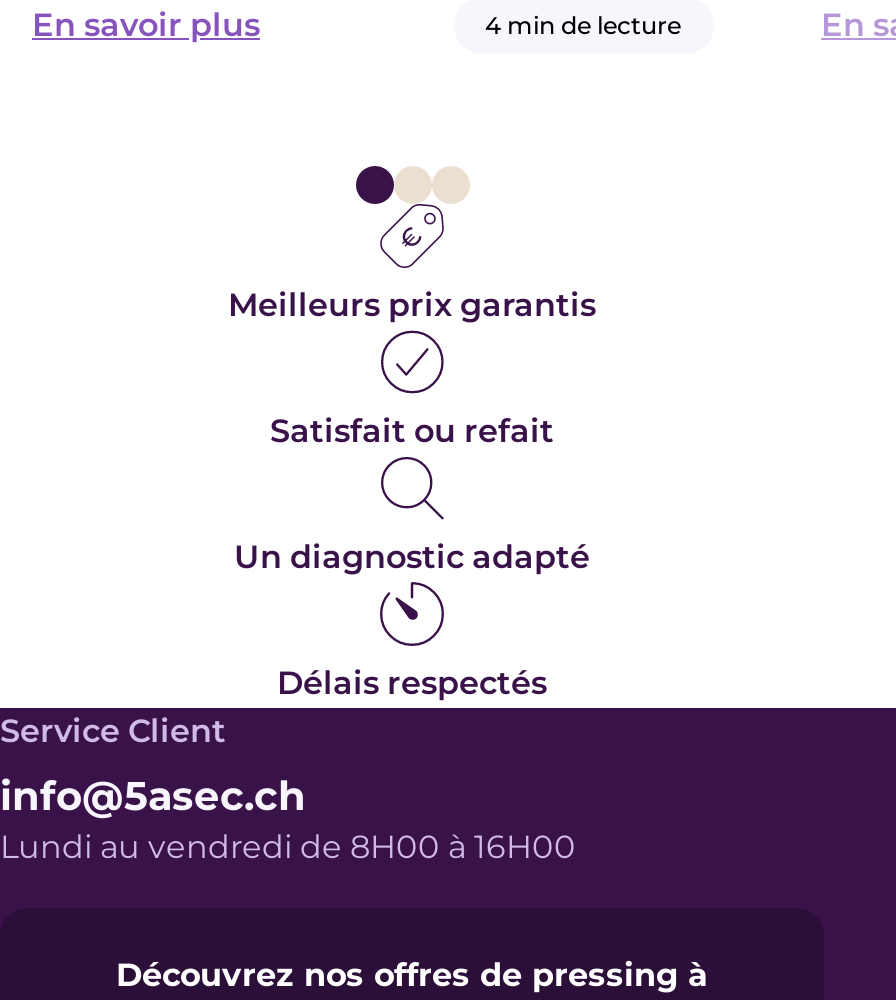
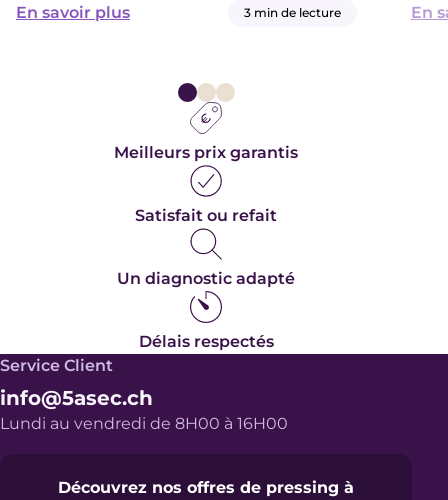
- 4 min de lecture
+ 3 min de lecture
